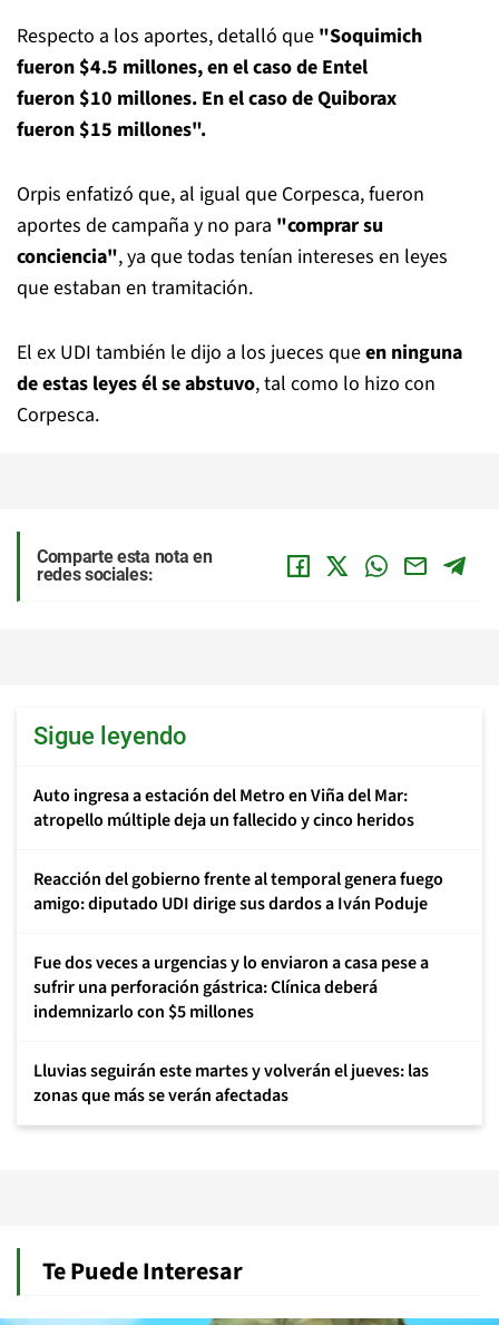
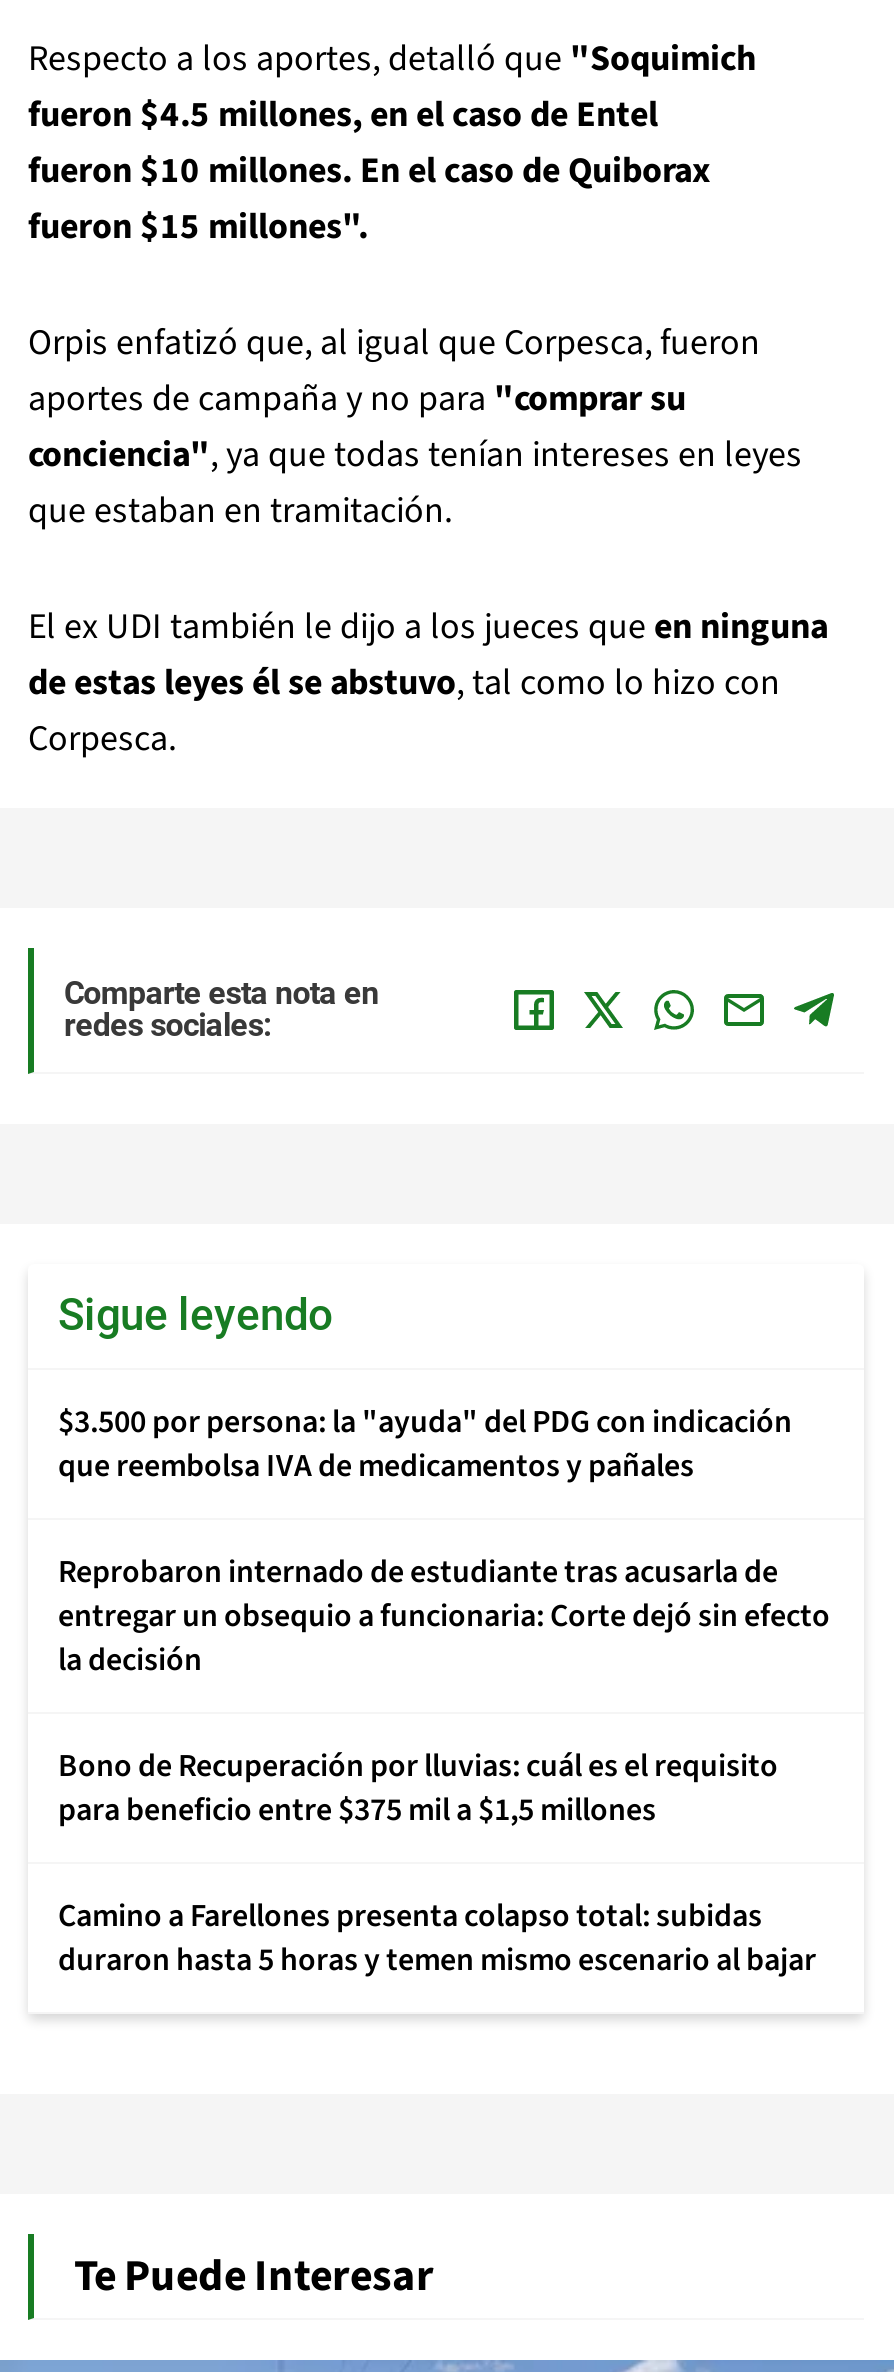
- Auto ingresa a estación del Metro en Viña del Mar:
- atropello múltiple deja un fallecido y cinco heridos
+ $3.500 por persona: la "ayuda" del PDG con indicación
+ que reembolsa IVA de medicamentos y pañales

- Reacción del gobierno frente al temporal genera fuego
- amigo: diputado UDI dirige sus dardos a Iván Poduje
+ Reprobaron internado de estudiante tras acusarla de
+ entregar un obsequio a funcionaria: Corte dejó sin efecto
+ la decisión

- Fue dos veces a urgencias y lo enviaron a casa pese a
- sufrir una perforación gástrica: Clínica deberá
- indemnizarlo con $5 millones
+ Bono de Recuperación por lluvias: cuál es el requisito
+ para beneficio entre $375 mil a $1,5 millones

- Lluvias seguirán este martes y volverán el jueves: las
- zonas que más se verán afectadas
+ Camino a Farellones presenta colapso total: subidas
+ duraron hasta 5 horas y temen mismo escenario al bajar
